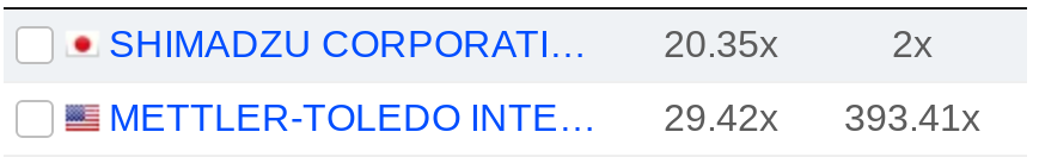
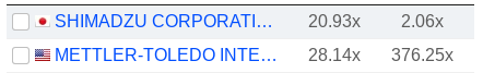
- 20.35x
- 2x
+ 20.93x
+ 2.06x

- 29.42x
- 393.41x
+ 28.14x
+ 376.25x
